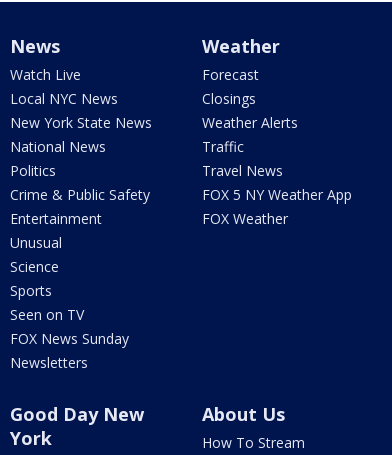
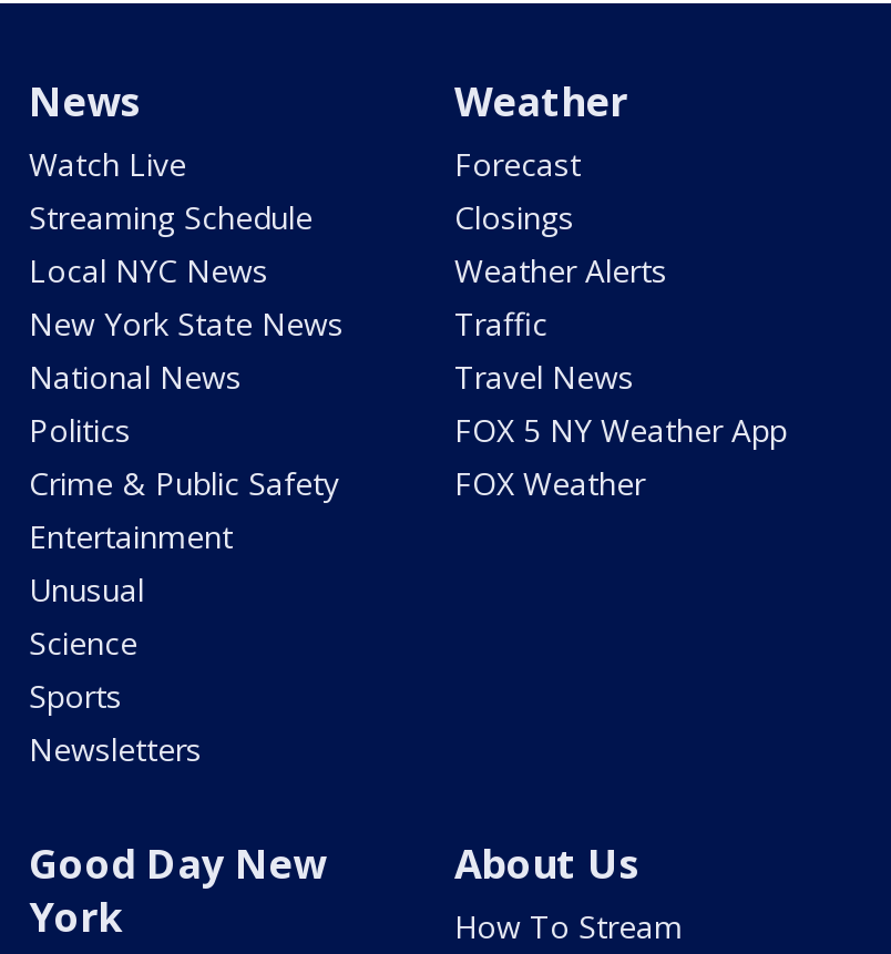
moved down: Local NYC News | New York State News | National News | ... | Science | Sports

+ Streaming Schedule

- Seen on TV
- FOX News Sunday
